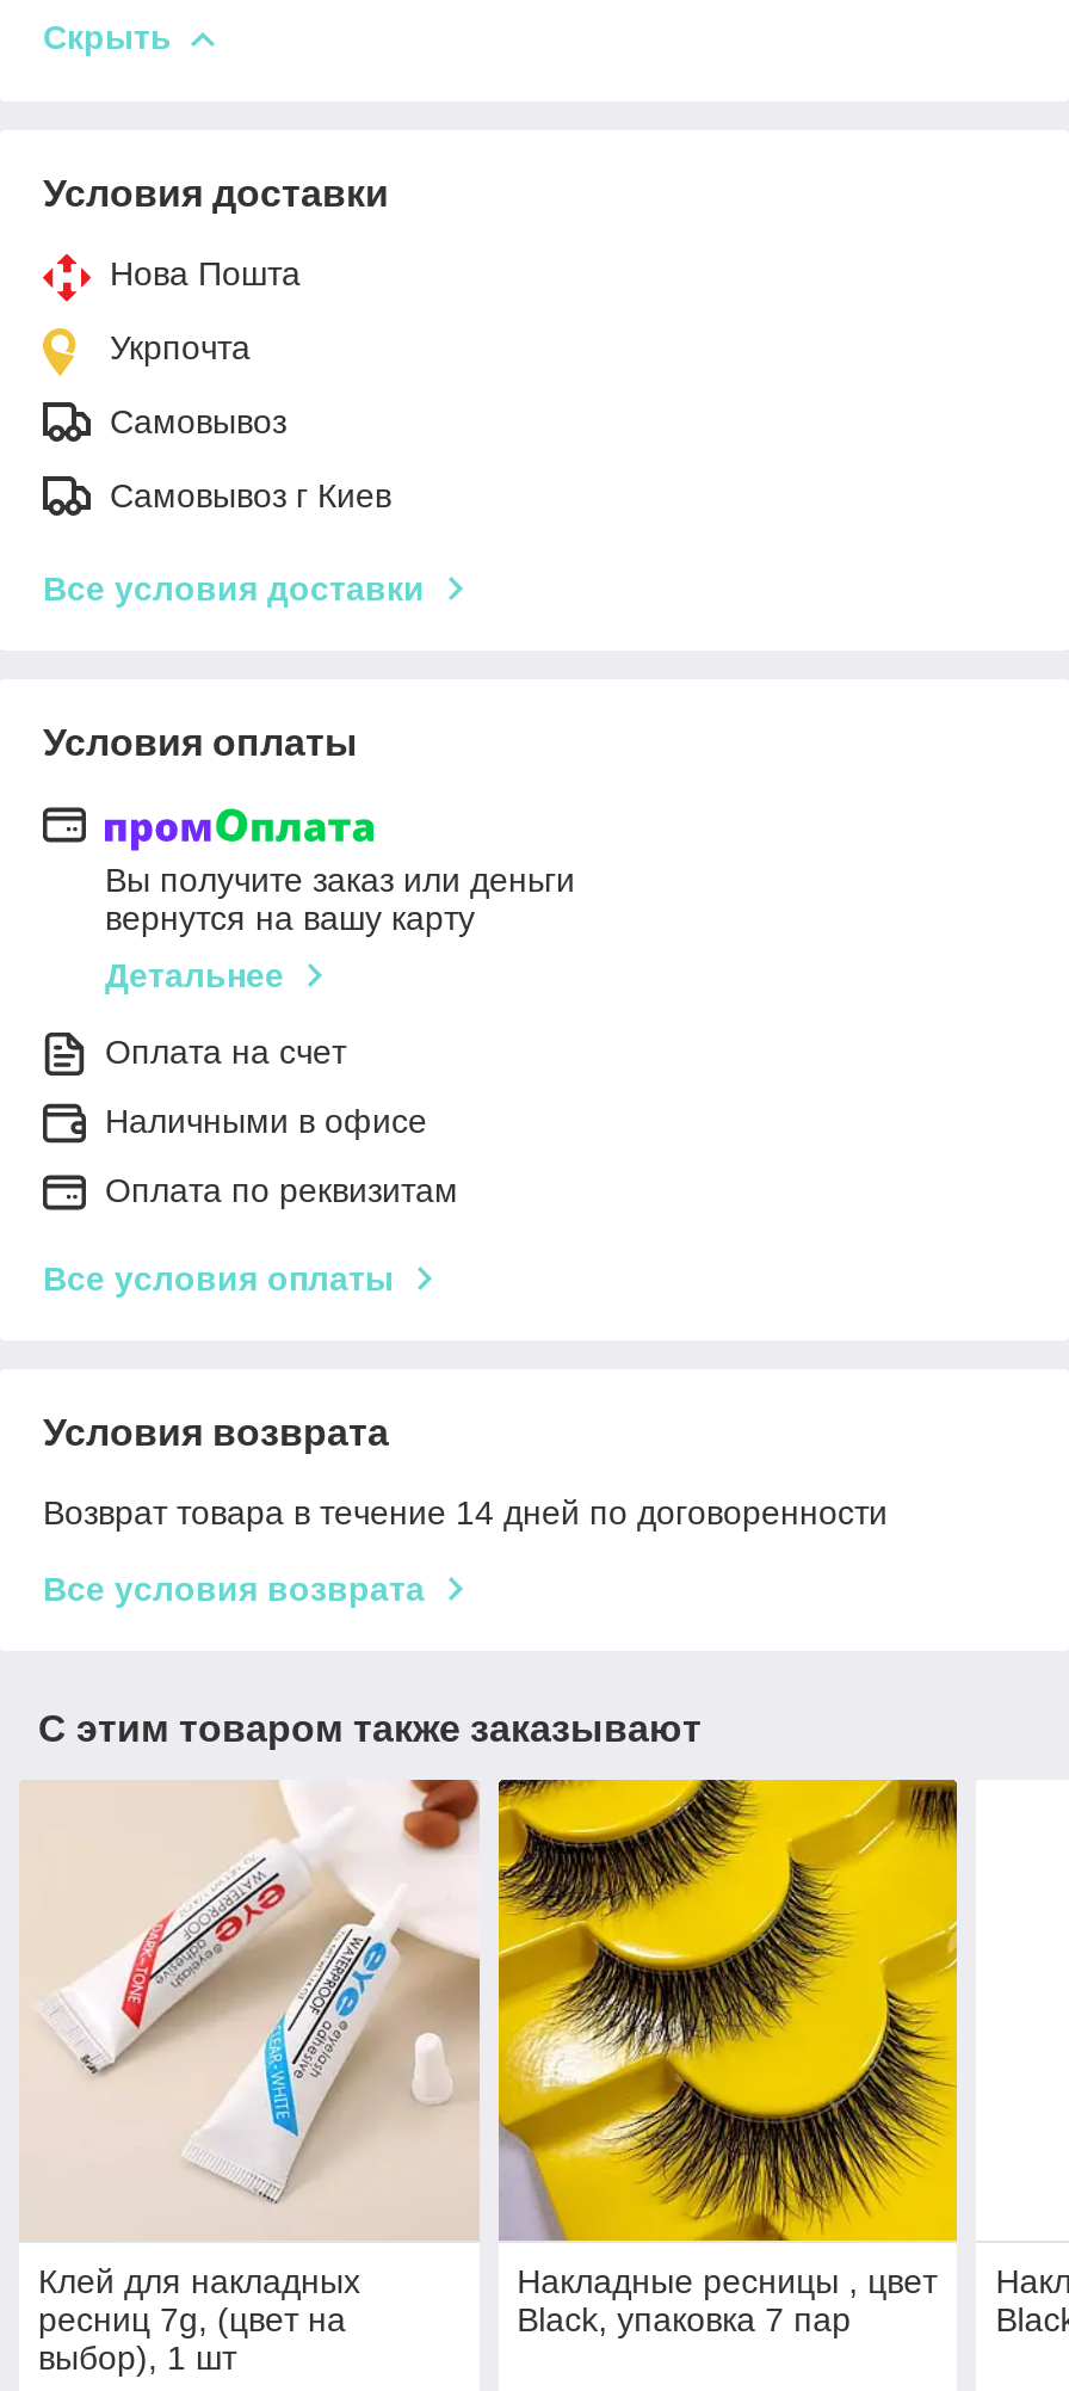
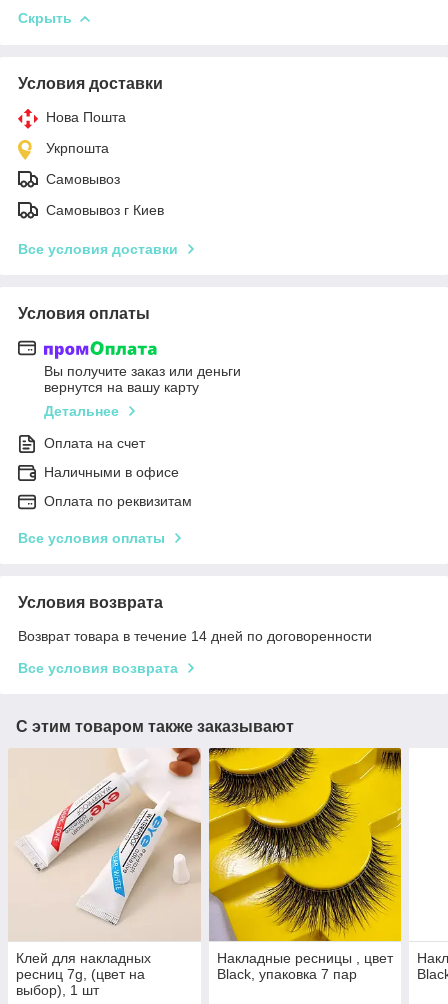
- Укрпочта
+ Укрпошта
